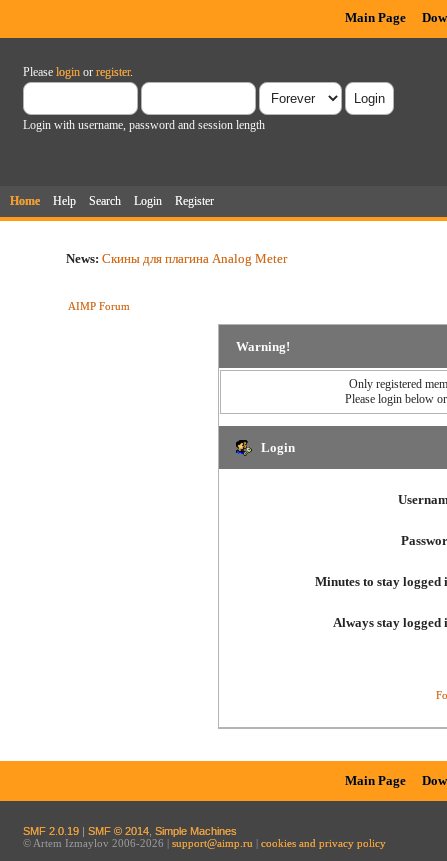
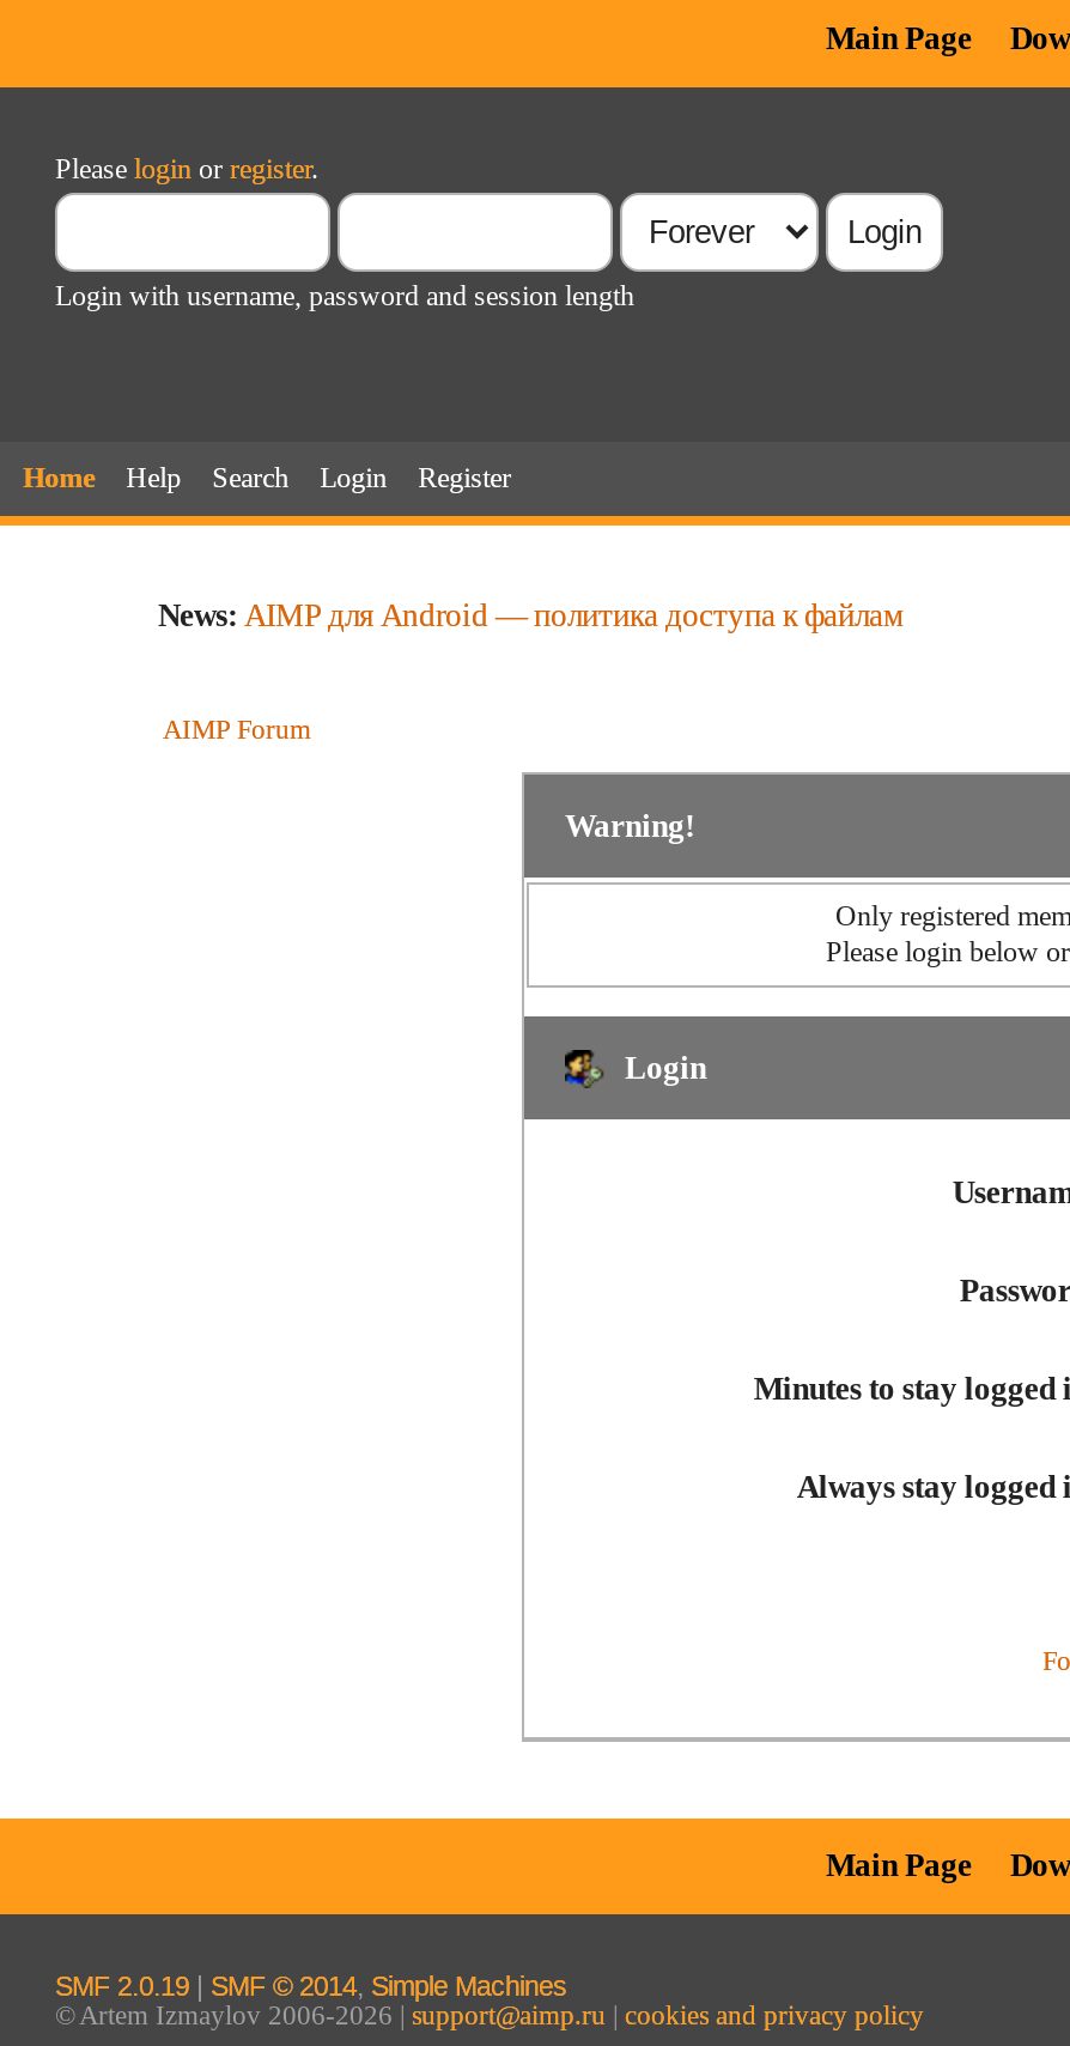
- News: Скины для плагина Analog Meter
+ News: AIMP для Android — политика доступа к файлам
